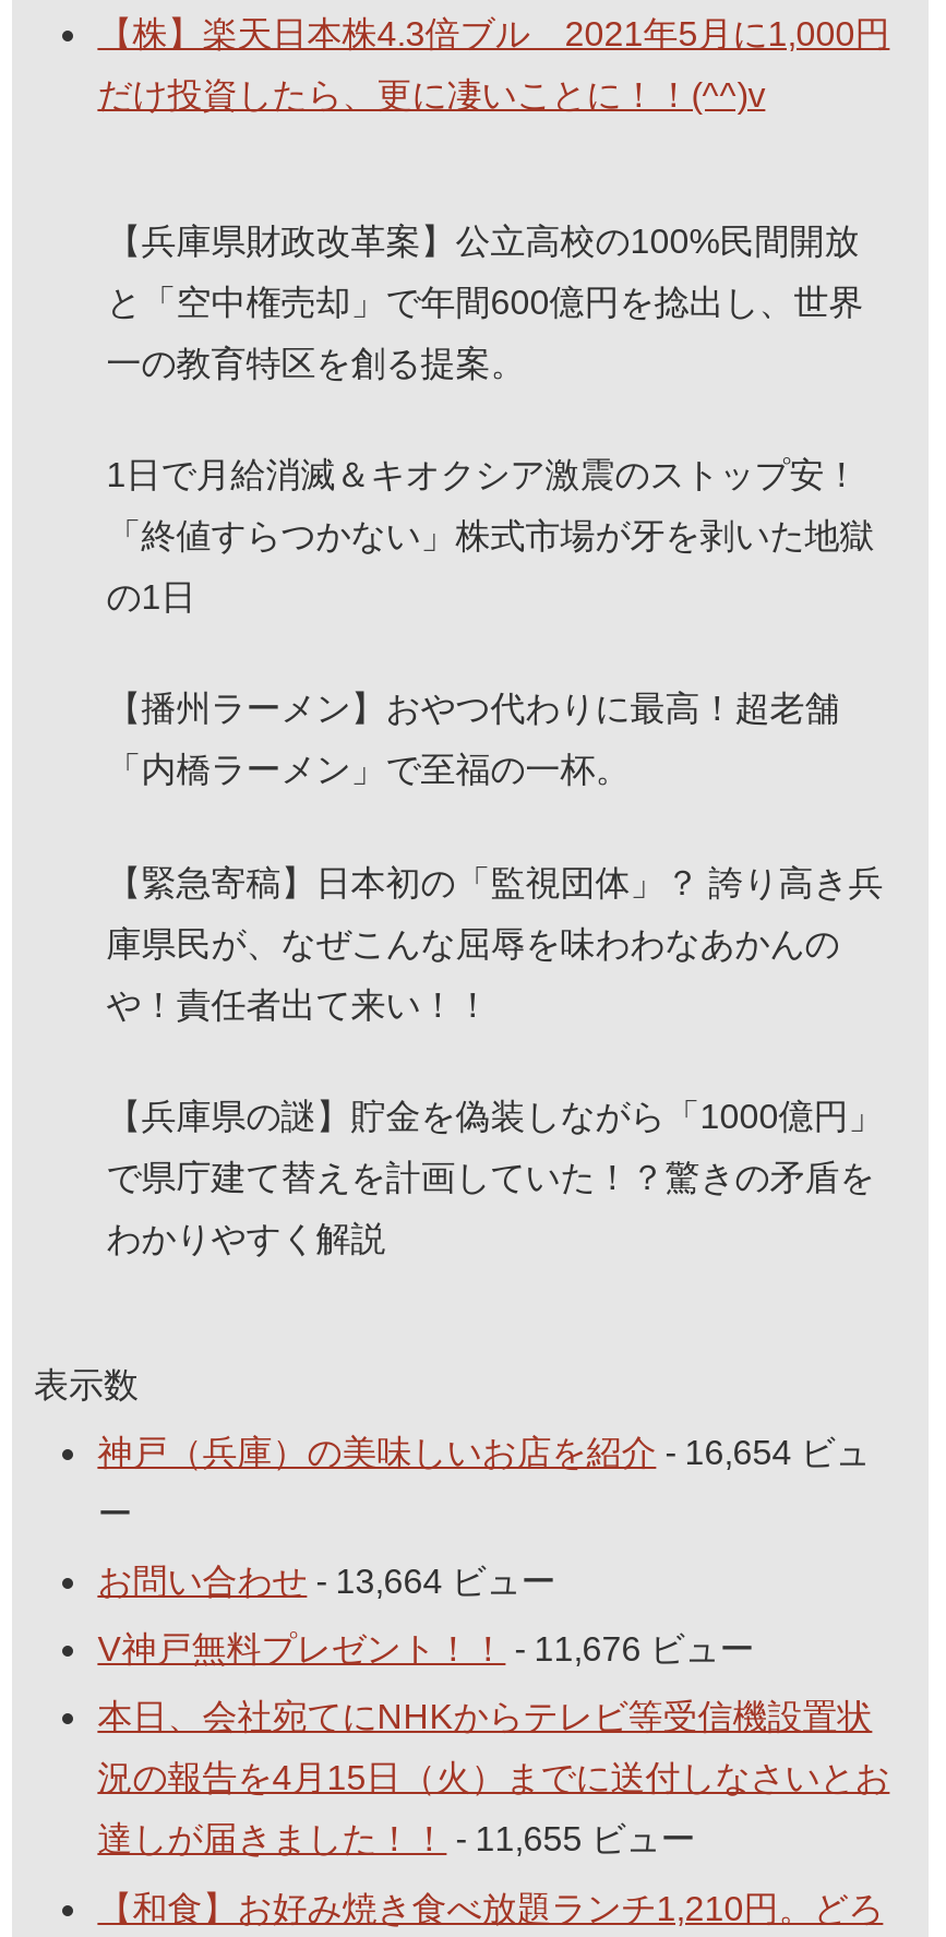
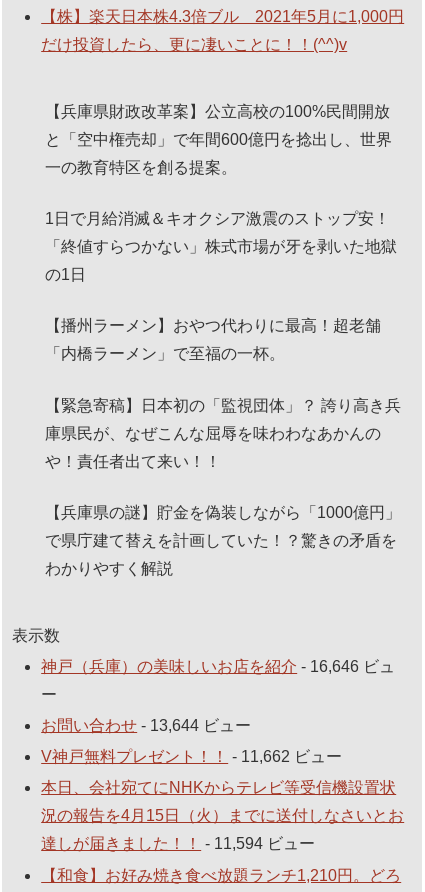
- 神戸（兵庫）の美味しいお店を紹介- 16,654 ビュ
+ 神戸（兵庫）の美味しいお店を紹介- 16,646 ビュ

- お問い合わせ- 13,664 ビュー
+ お問い合わせ- 13,644 ビュー

- V神戸無料プレゼント！！- 11,676 ビュー
+ V神戸無料プレゼント！！- 11,662 ビュー

- 達しが届きました！！- 11,655 ビュー
+ 達しが届きました！！- 11,594 ビュー
